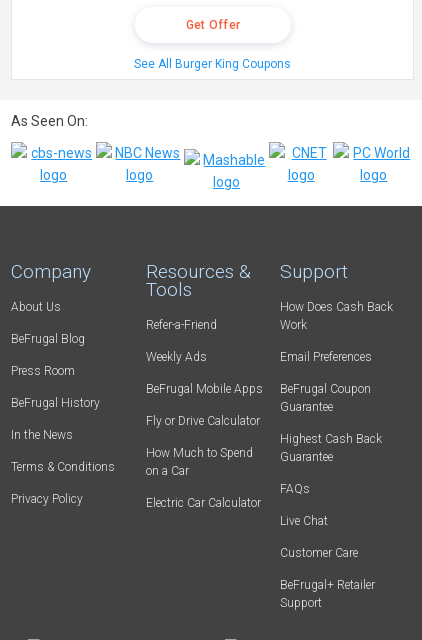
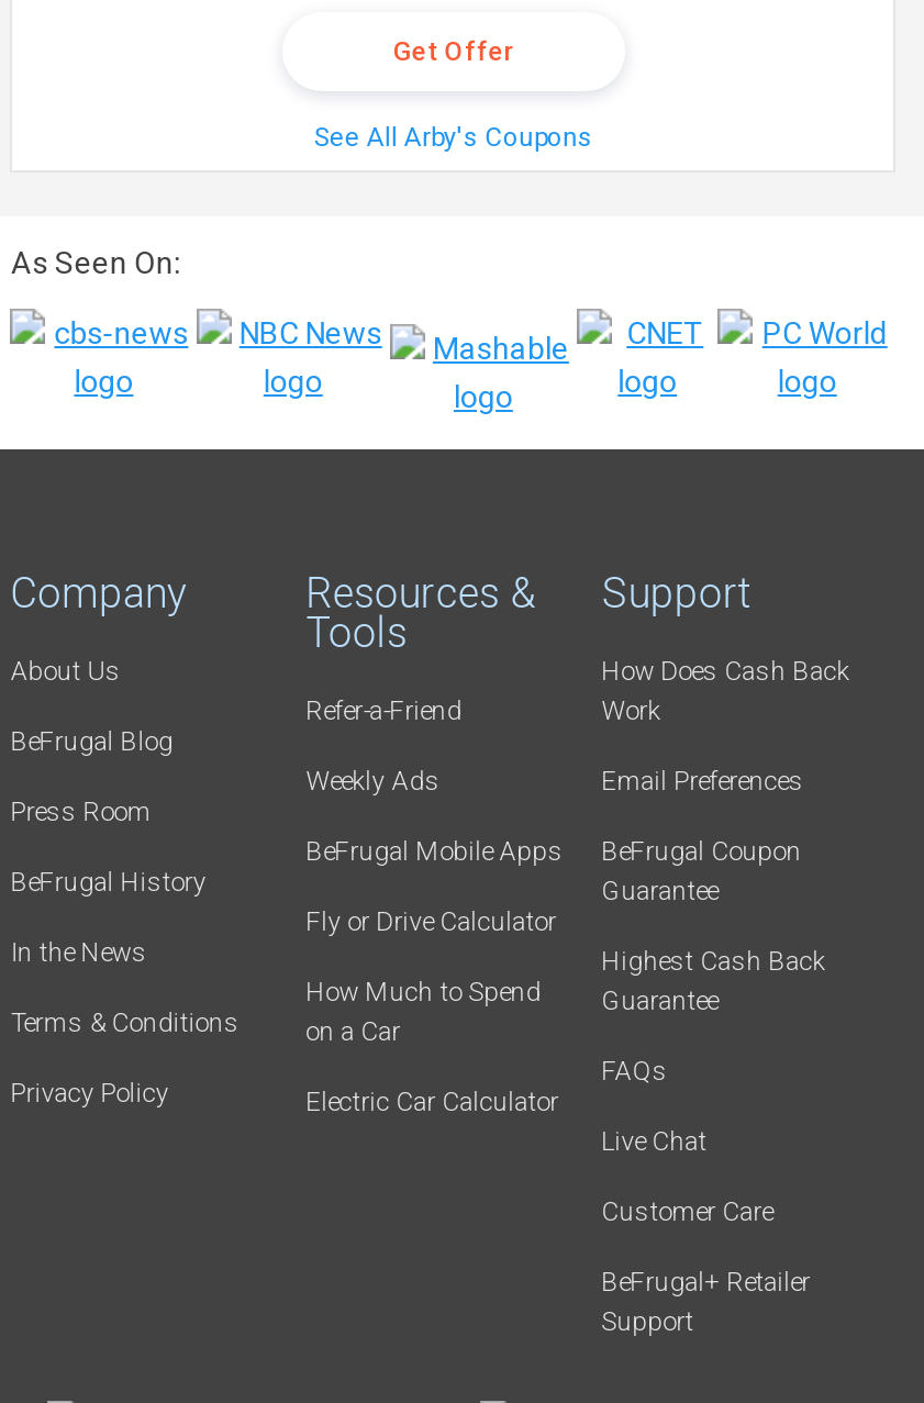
- See All Burger King Coupons
+ See All Arby's Coupons
